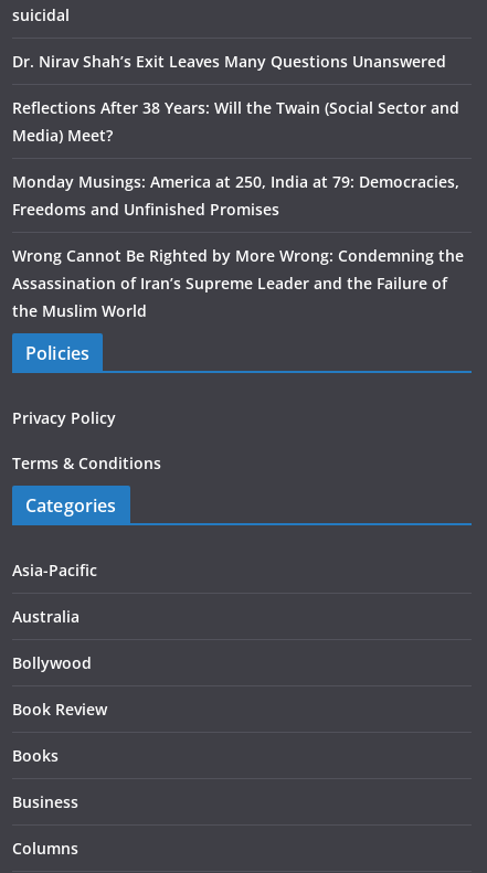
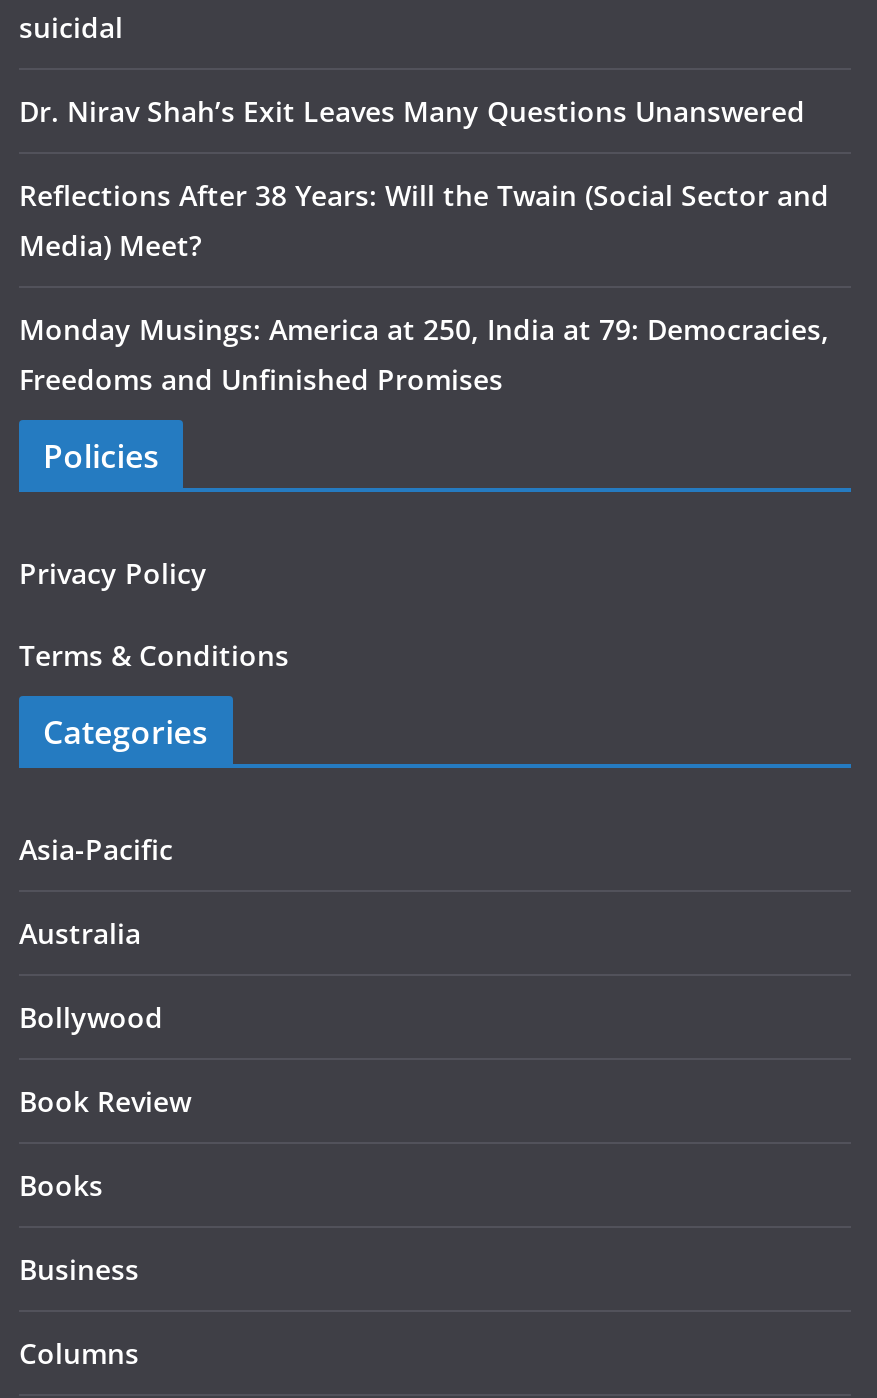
- Wrong Cannot Be Righted by More Wrong: Condemning the
- Assassination of Iran’s Supreme Leader and the Failure of
- the Muslim World
